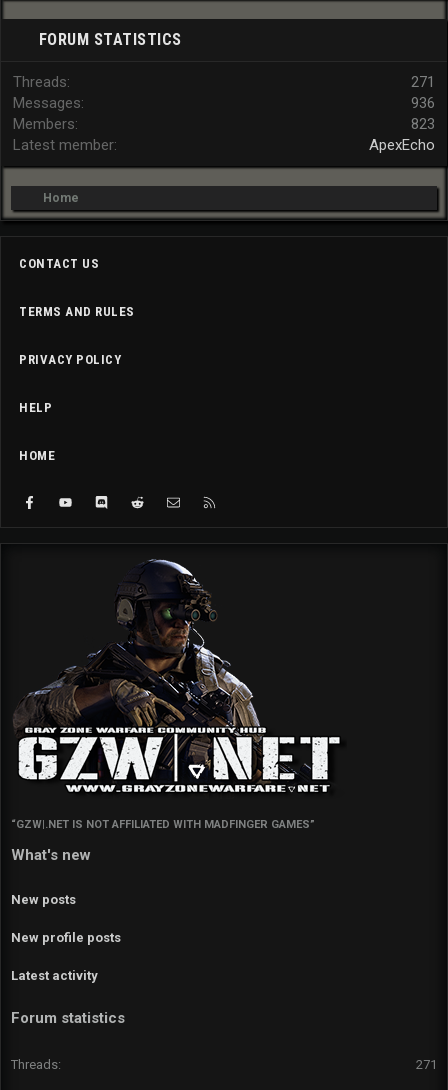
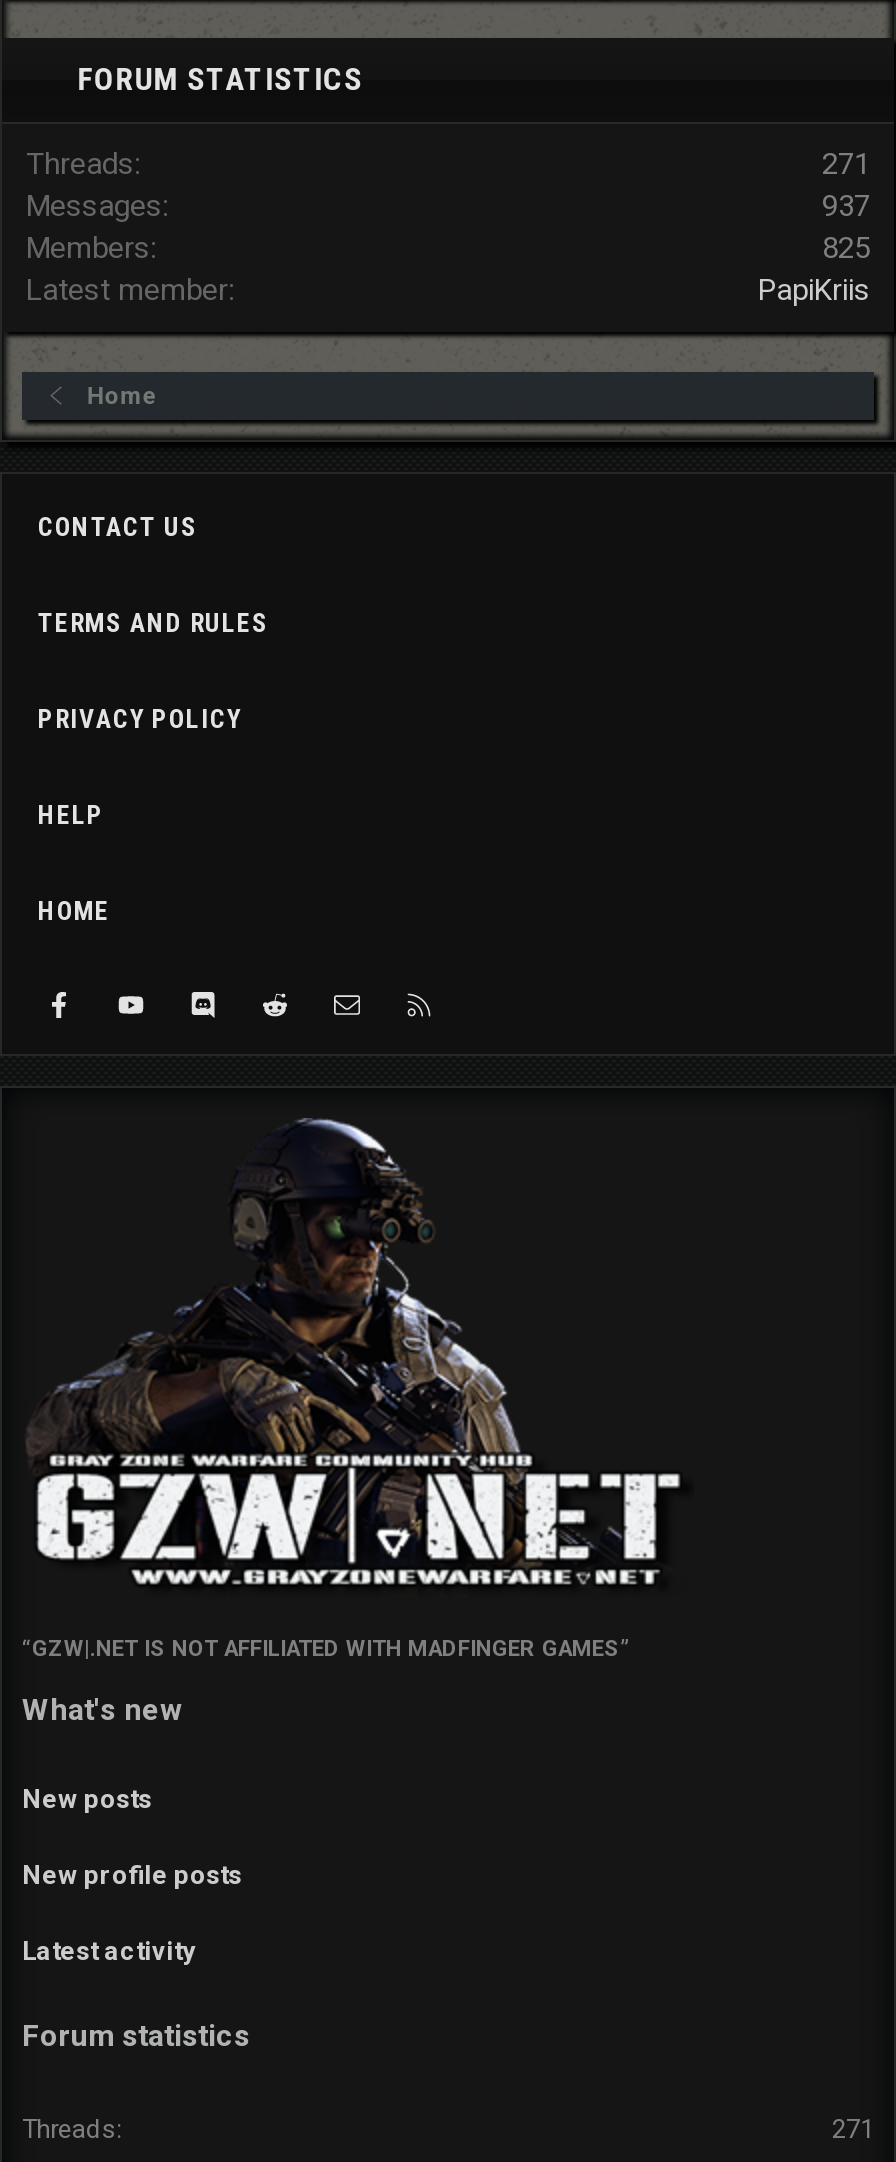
- 936
+ 937

- 823
+ 825

- ApexEcho
+ PapiKriis
